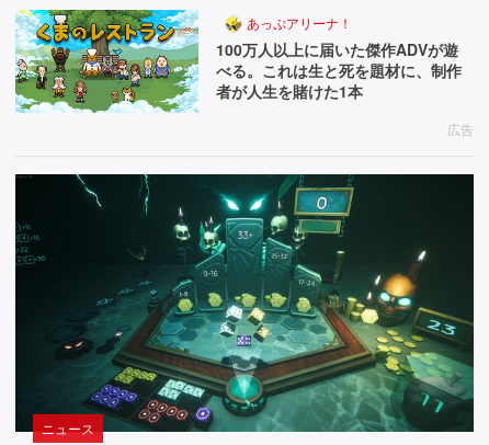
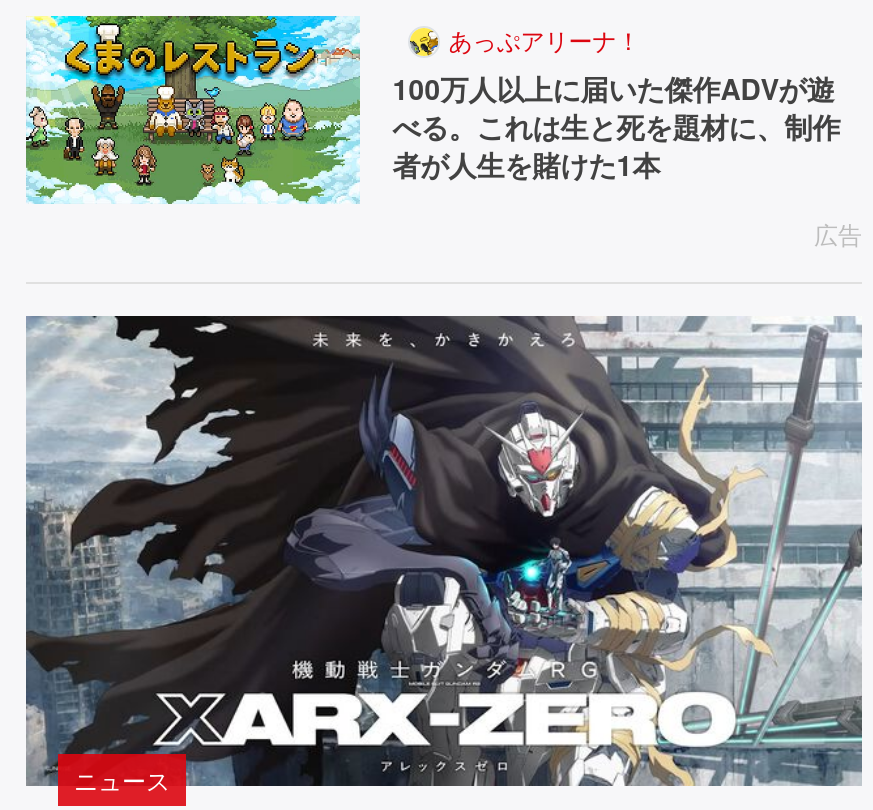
- [image]
+ [image]
